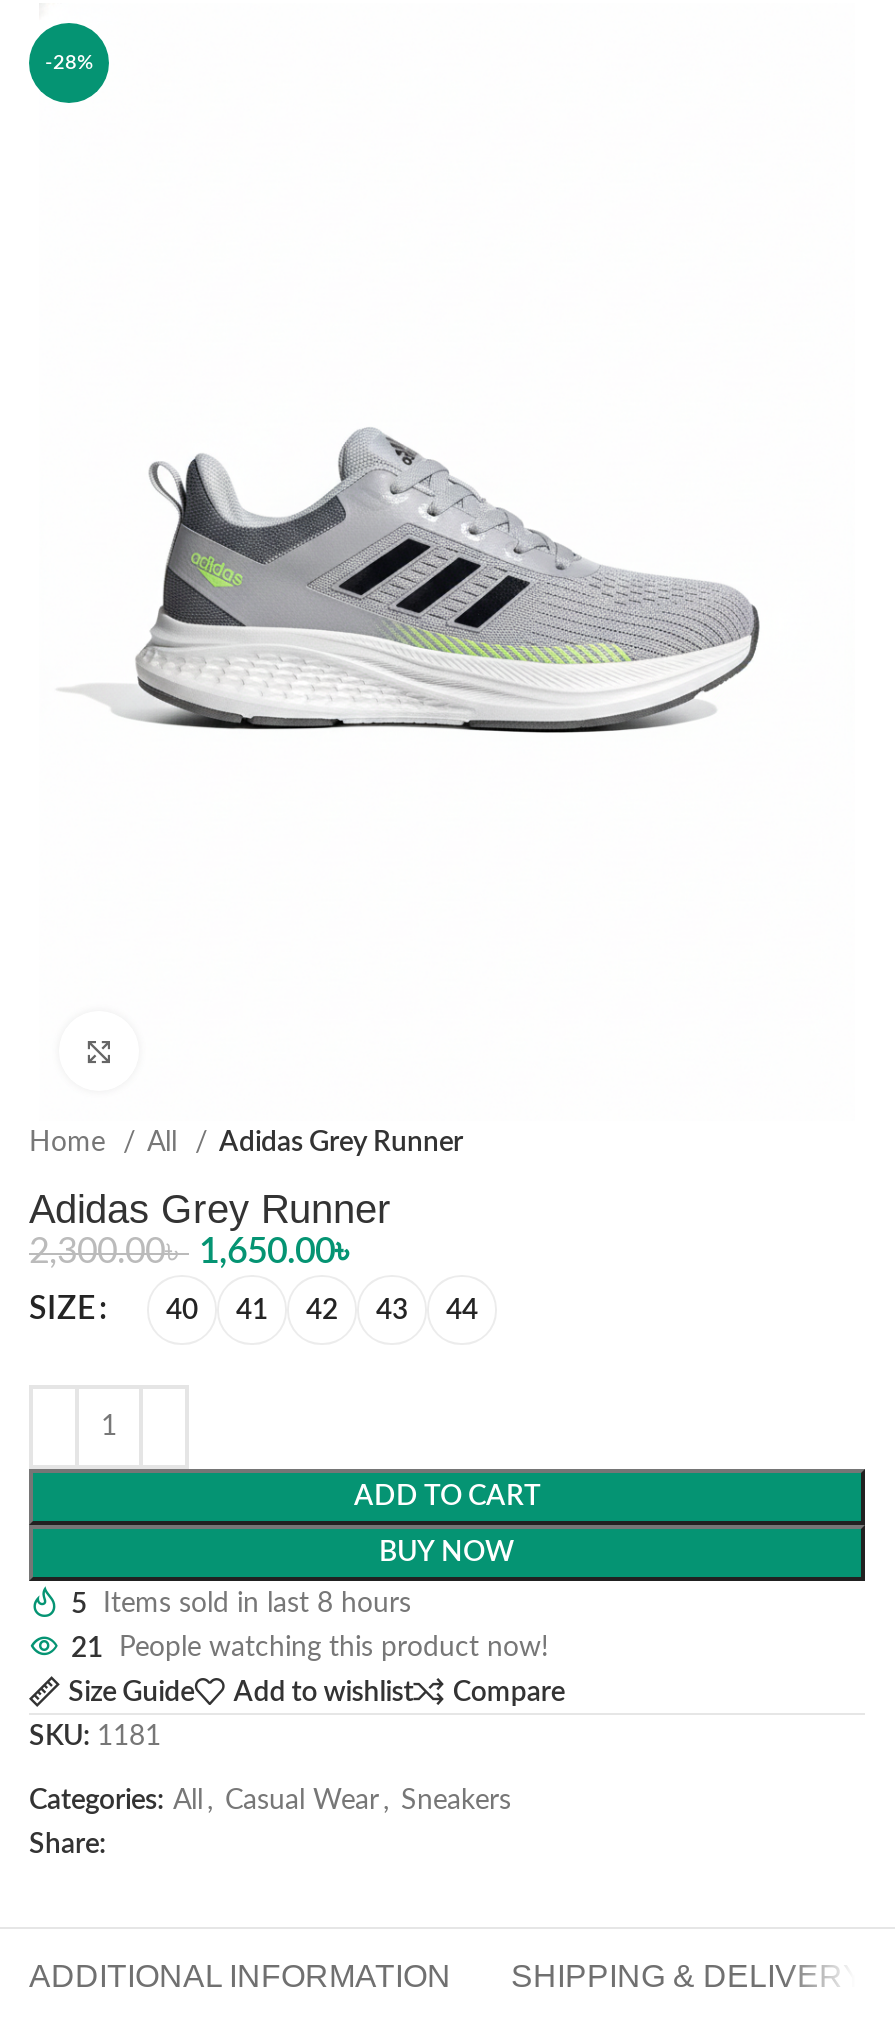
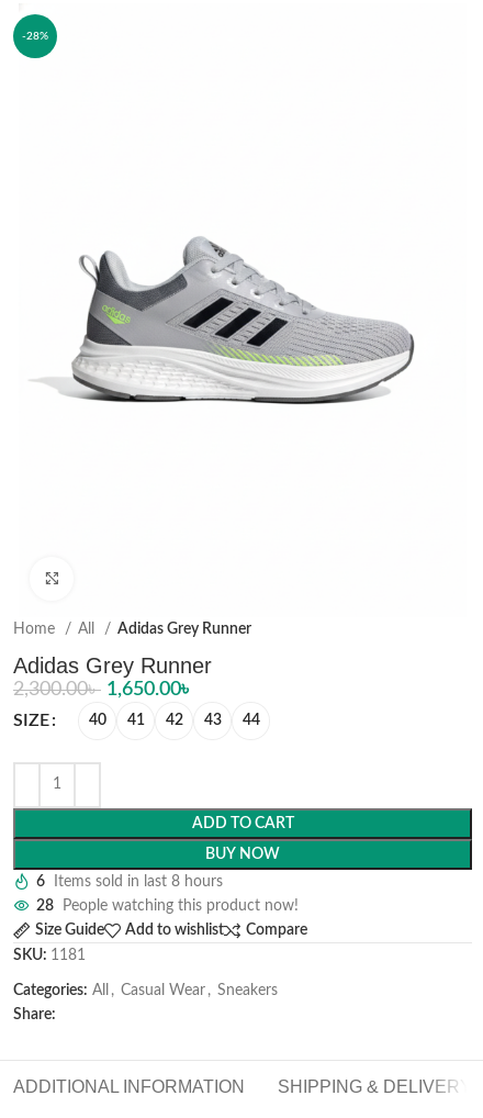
- 5 Items sold in last 8 hours
+ 6 Items sold in last 8 hours

- 21 People watching this product now!
+ 28 People watching this product now!
